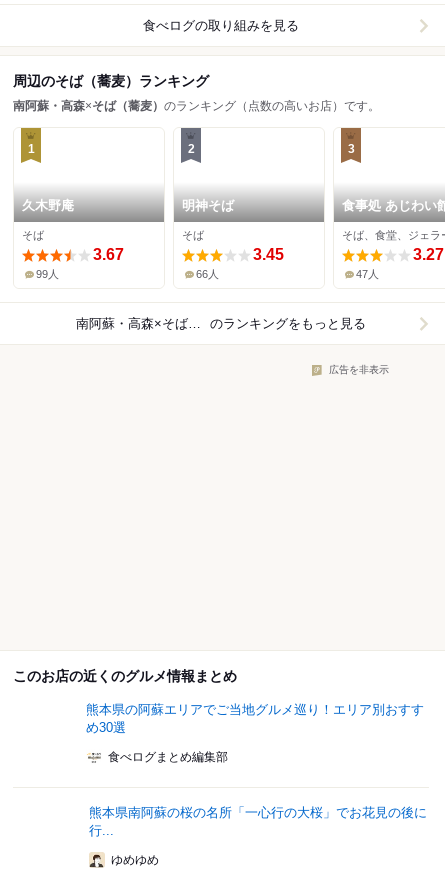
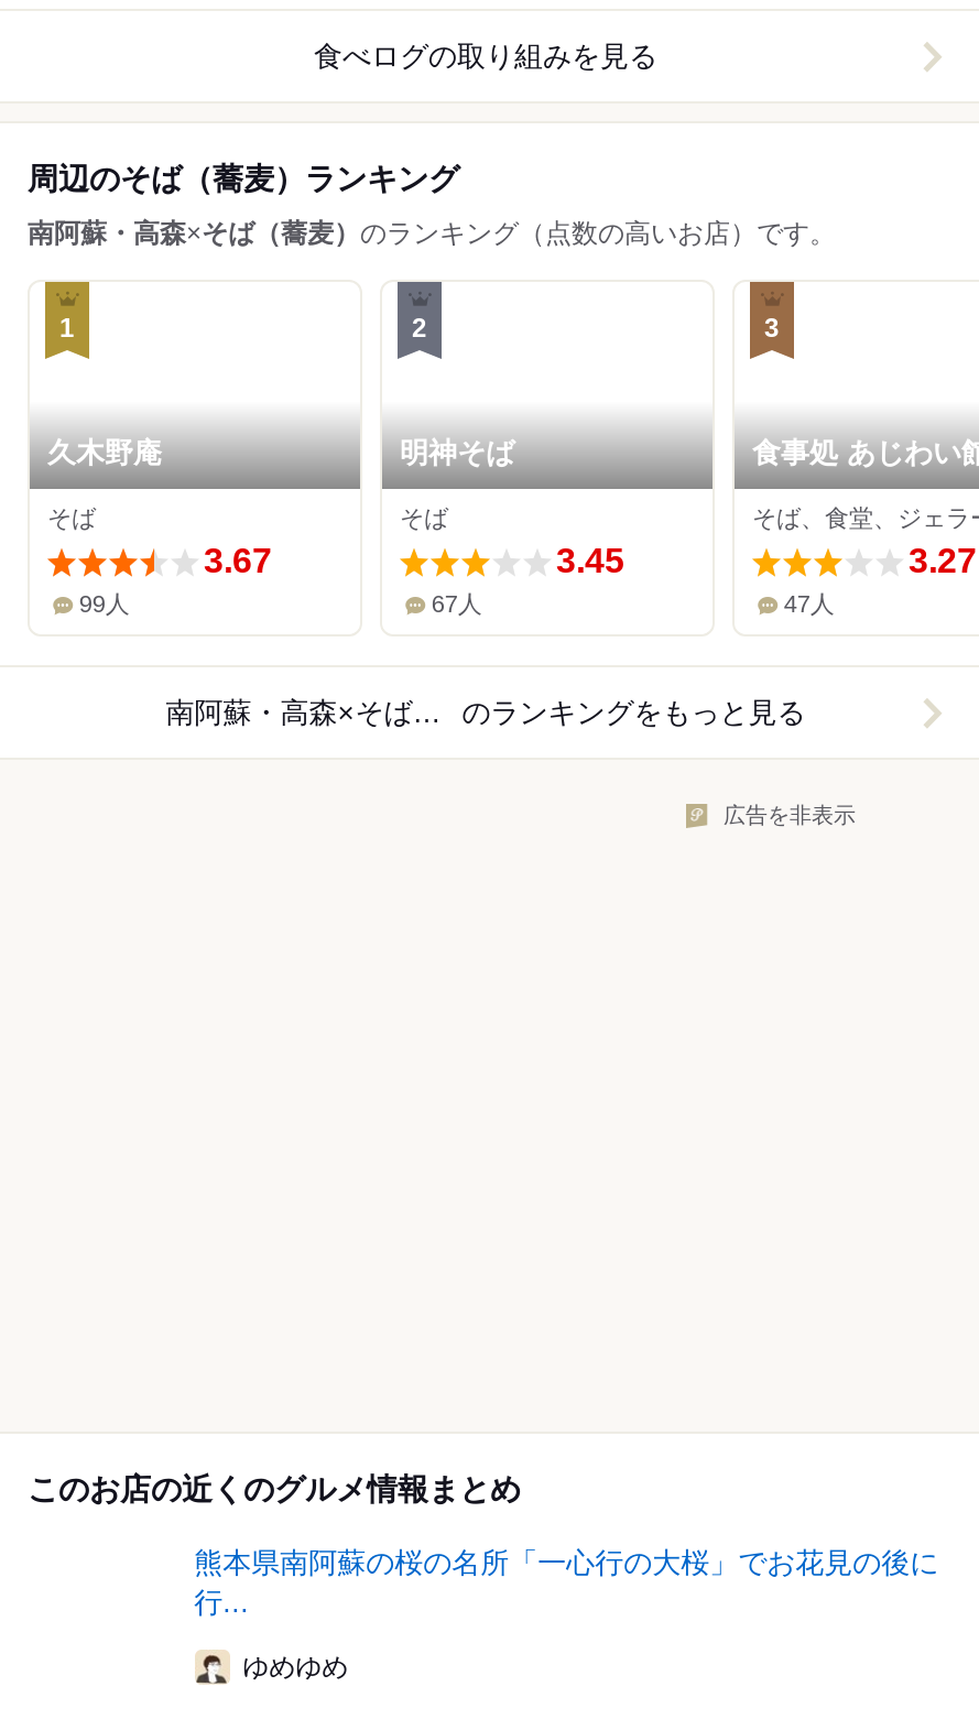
- 66人
+ 67人

- 熊本県の阿蘇エリアでご当地グルメ巡り！エリア別おすす
- め30選
- 食べログまとめ編集部
